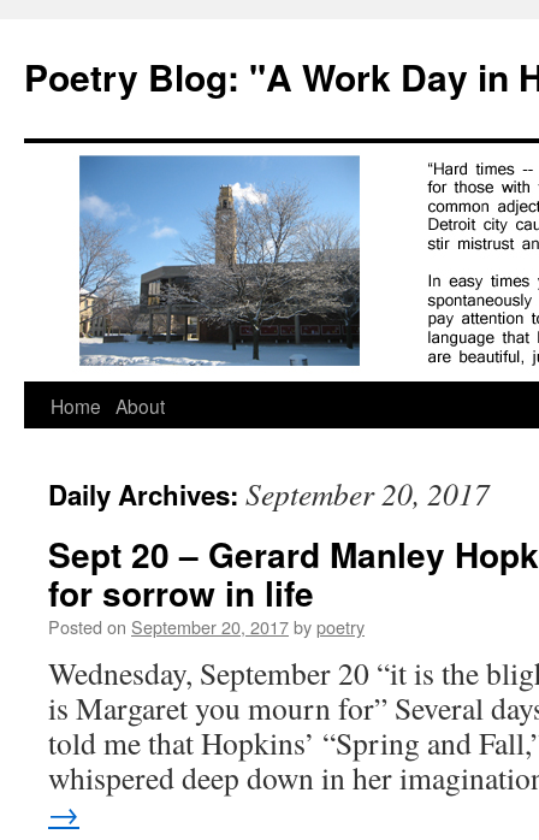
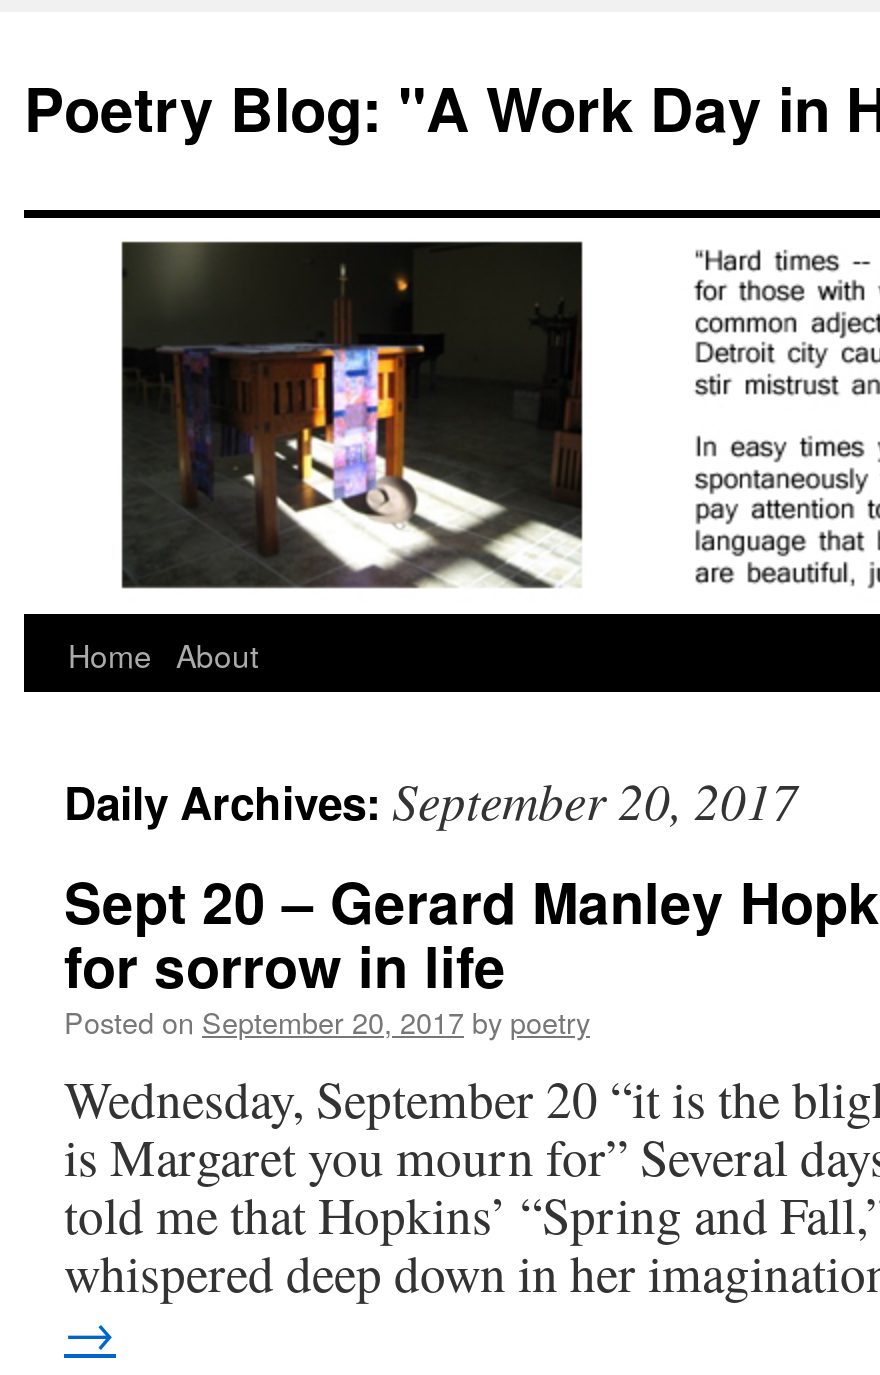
- [image]
+ [image]
